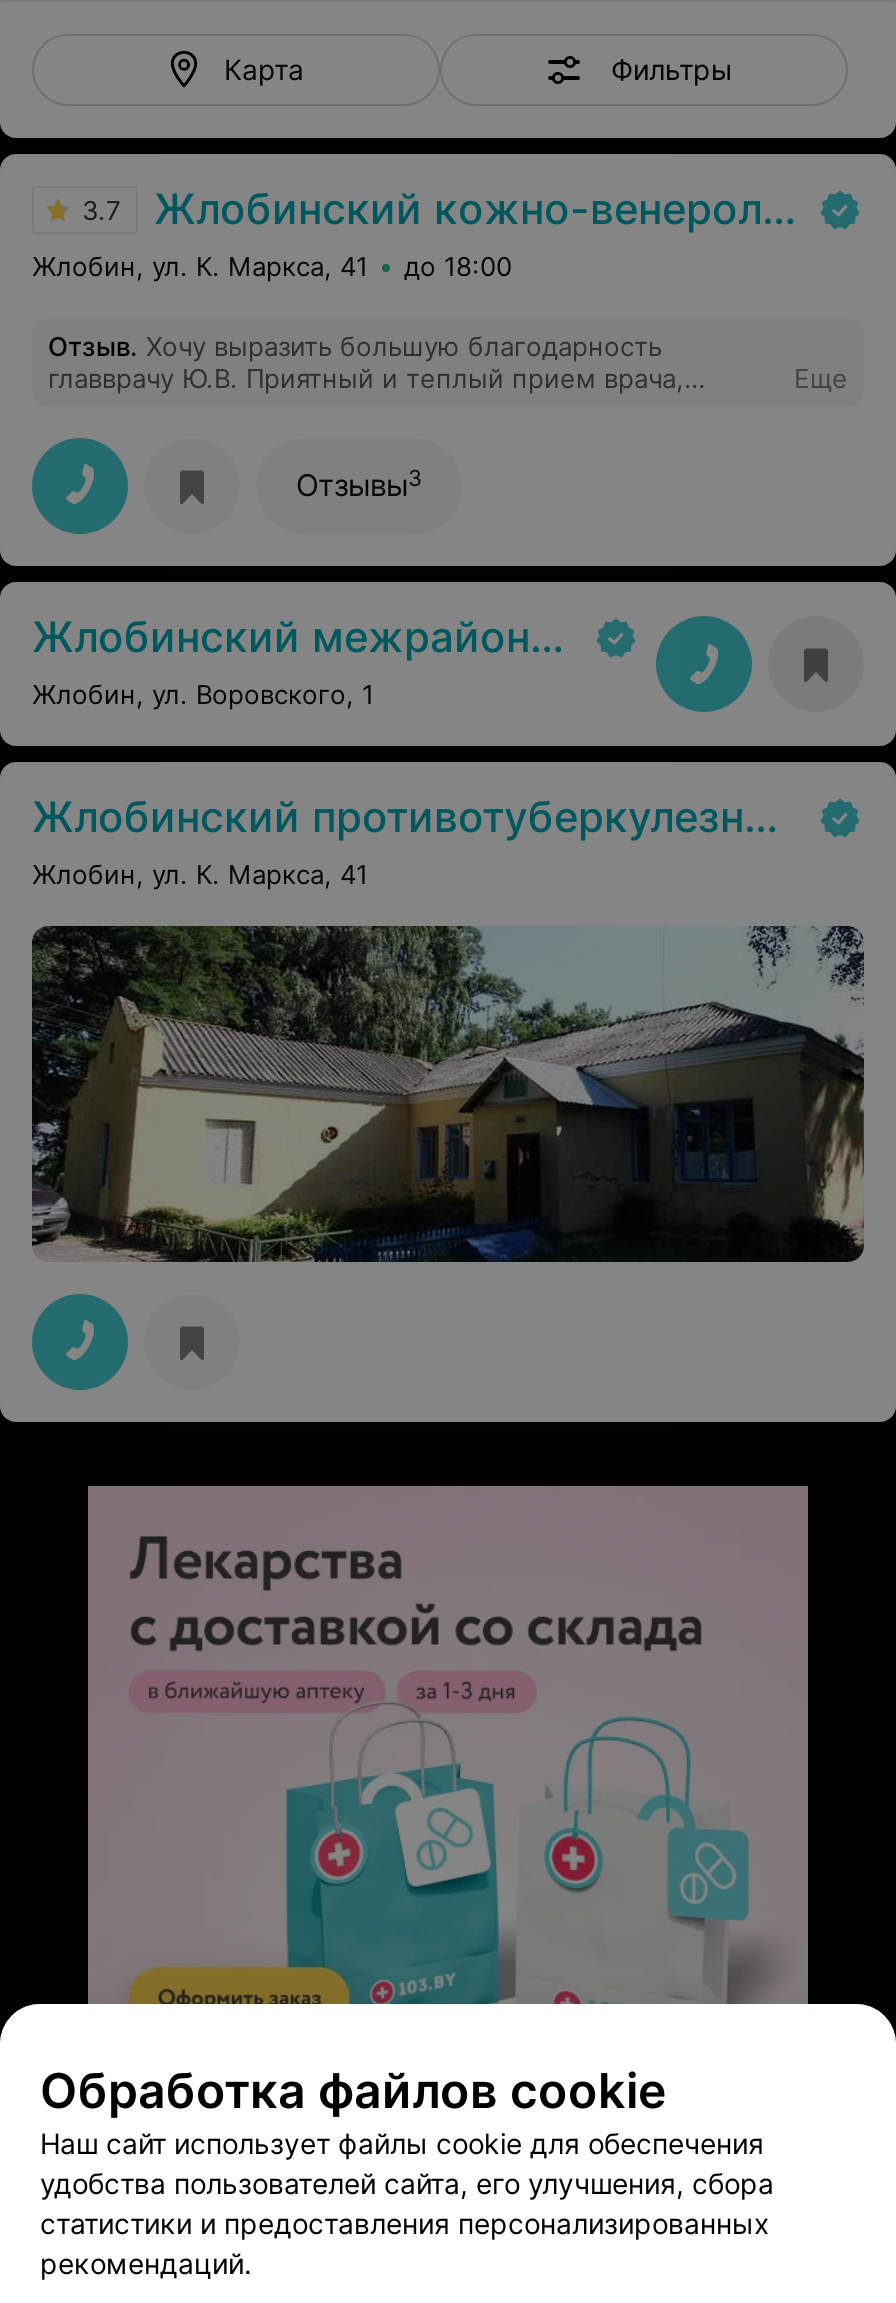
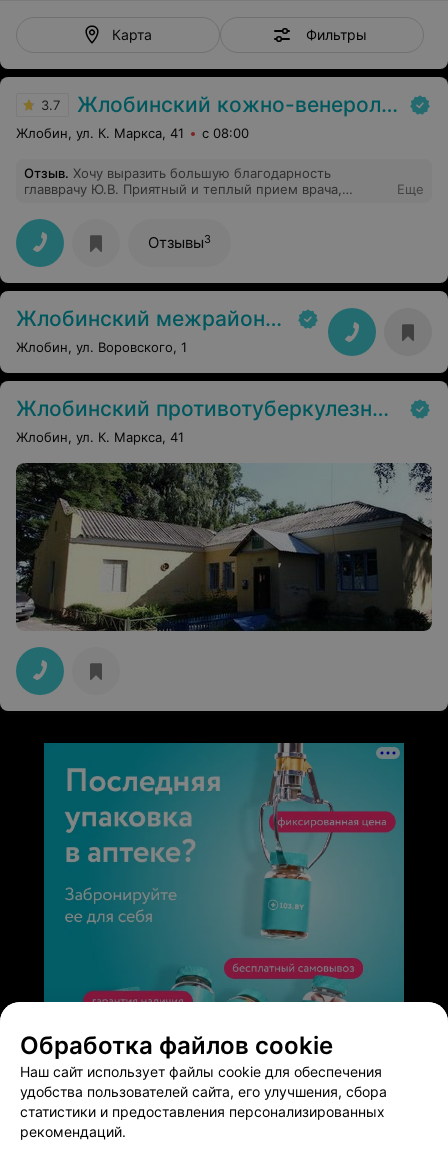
- Жлобин, ул. К. Маркса, 41 до 18:00
+ Жлобин, ул. К. Маркса, 41 с 08:00

- [image]
+ [image]
